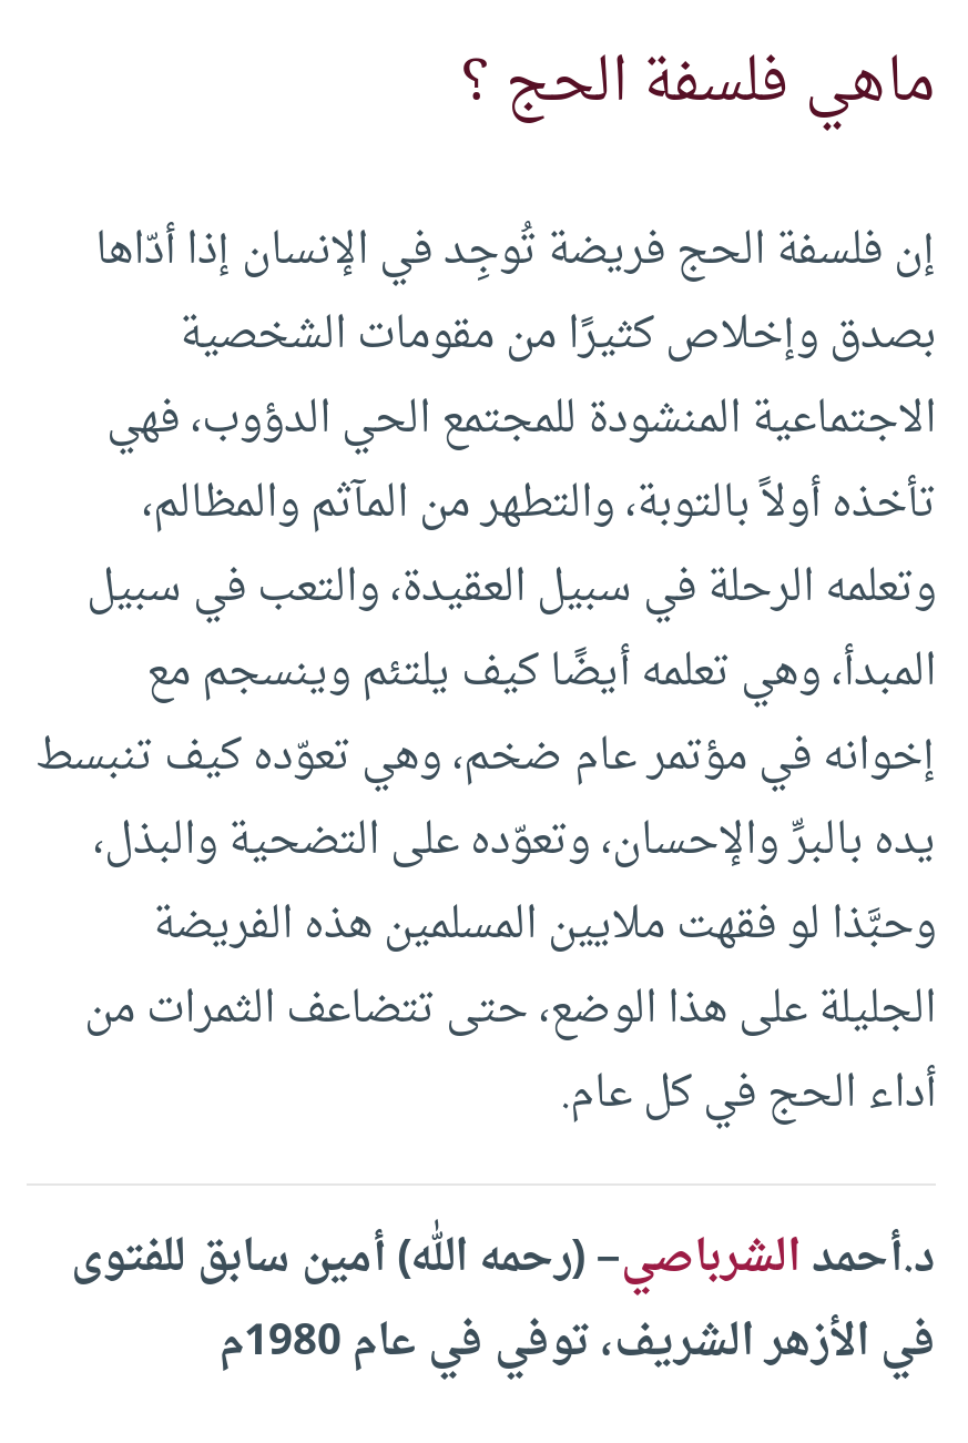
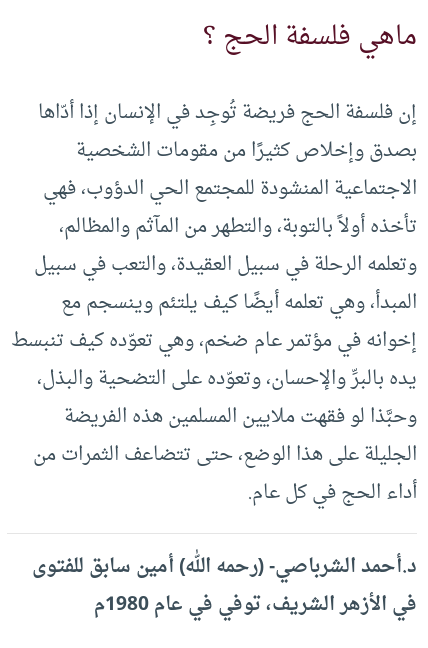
- د.أحمد الشرباصي– (رحمه الله) أمين سابق للفتوى
+ د.أحمد الشرباصي- (رحمه الله) أمين سابق للفتوى
